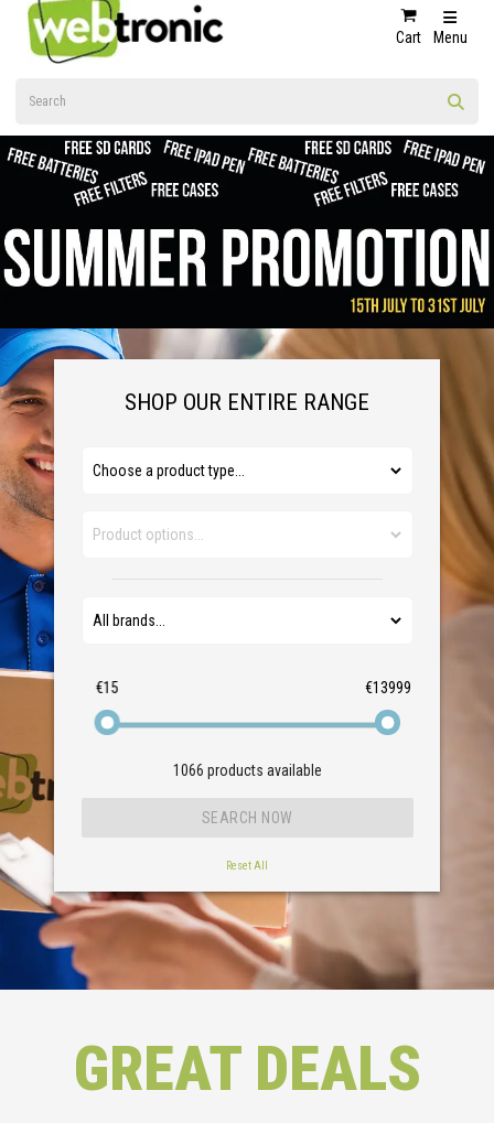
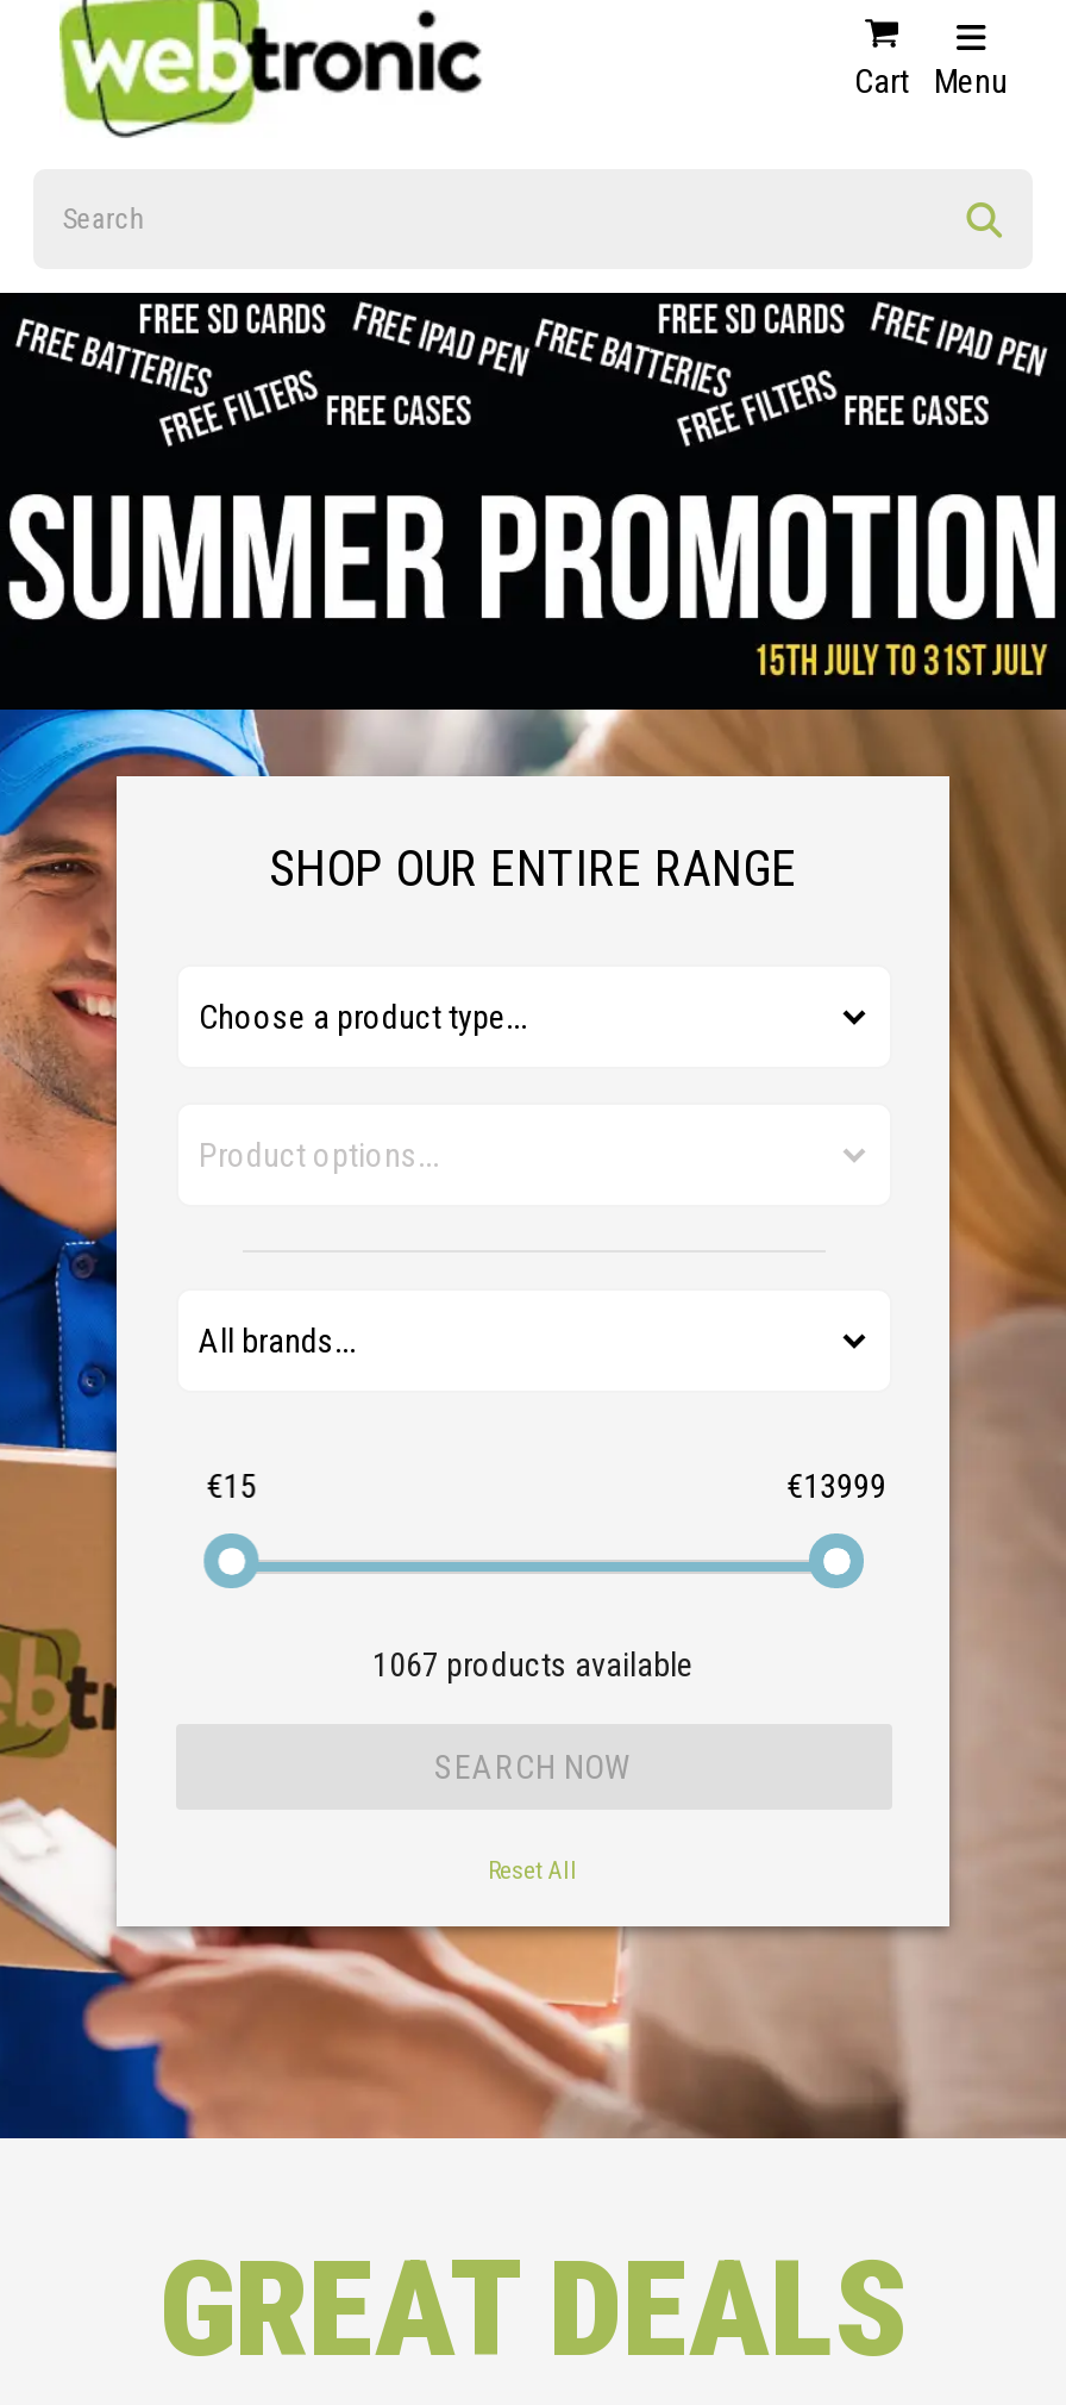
- 1066 products available
+ 1067 products available
